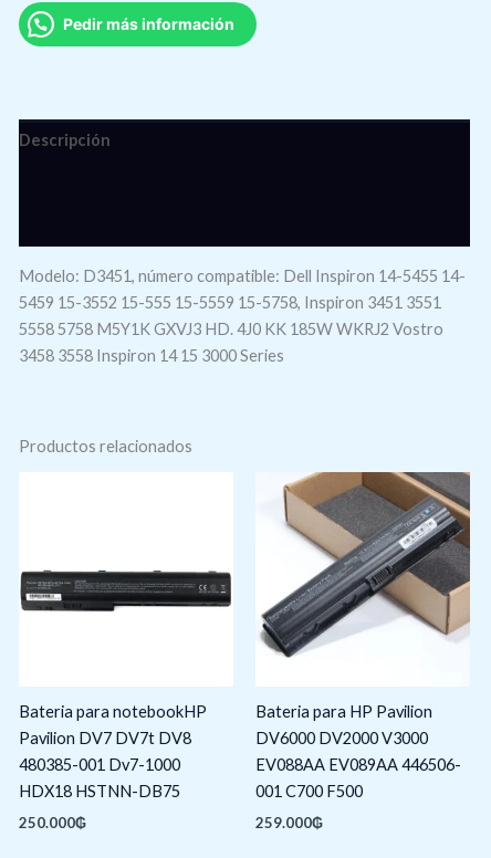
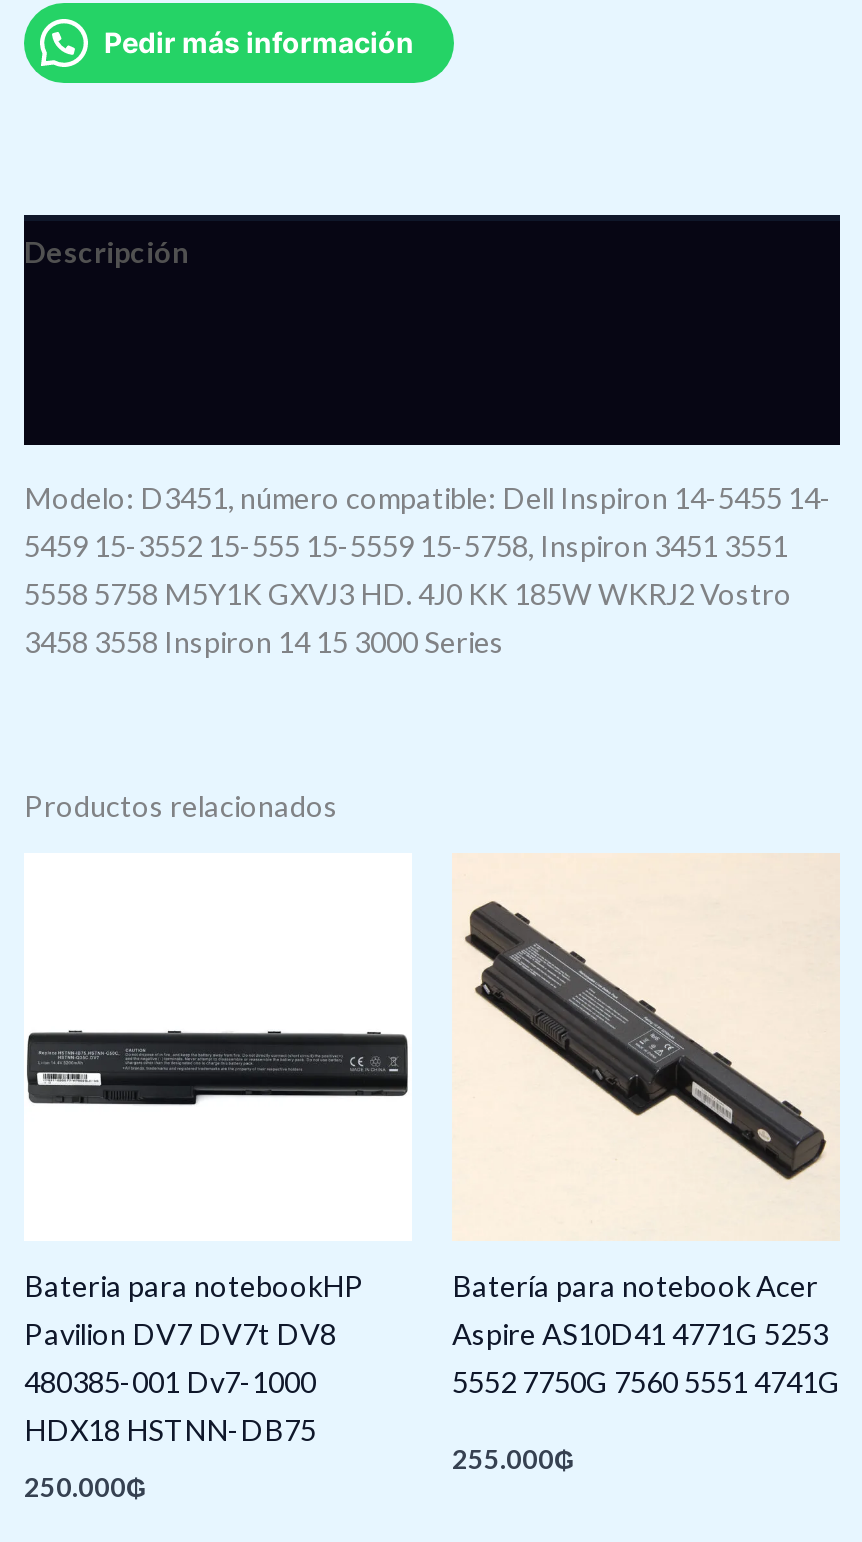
- [image]
- Bateria para HP Pavilion
- DV6000 DV2000 V3000
- EV088AA EV089AA 446506-
- 001 C700 F500
+ [image]
+ Batería para notebook Acer
+ Aspire AS10D41 4771G 5253
+ 5552 7750G 7560 5551 4741G

- 259.000₲
+ 255.000₲
